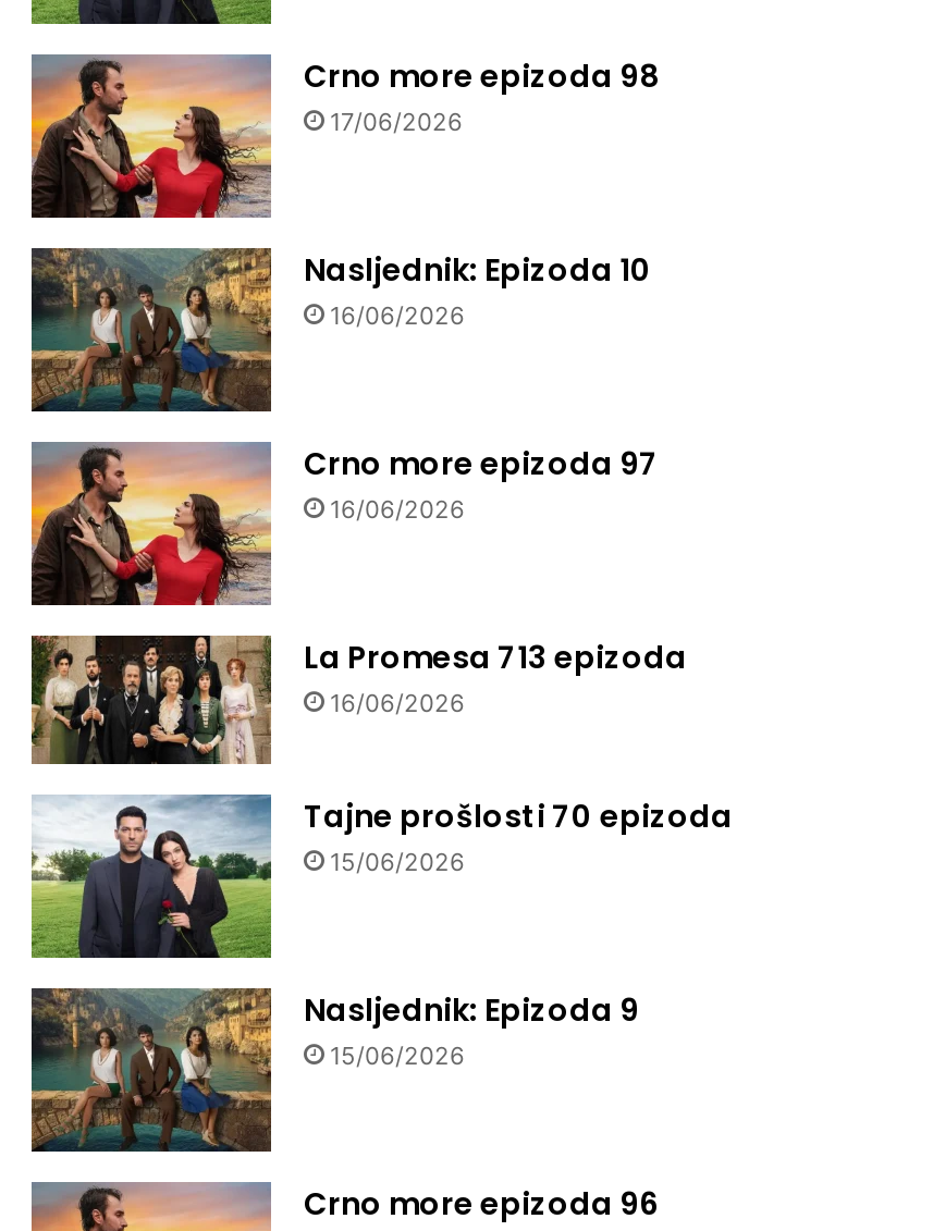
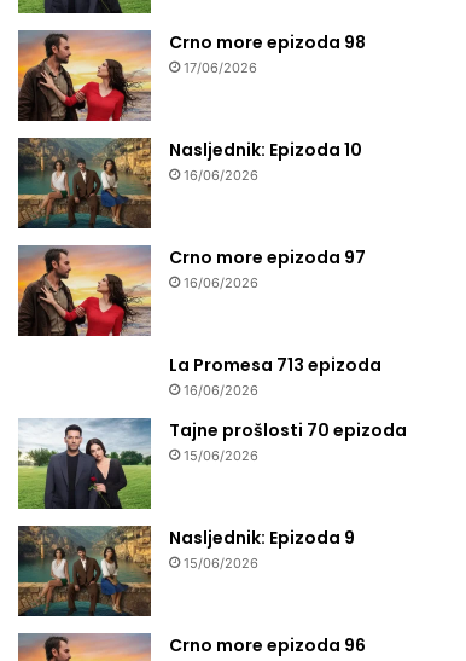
- [image]
